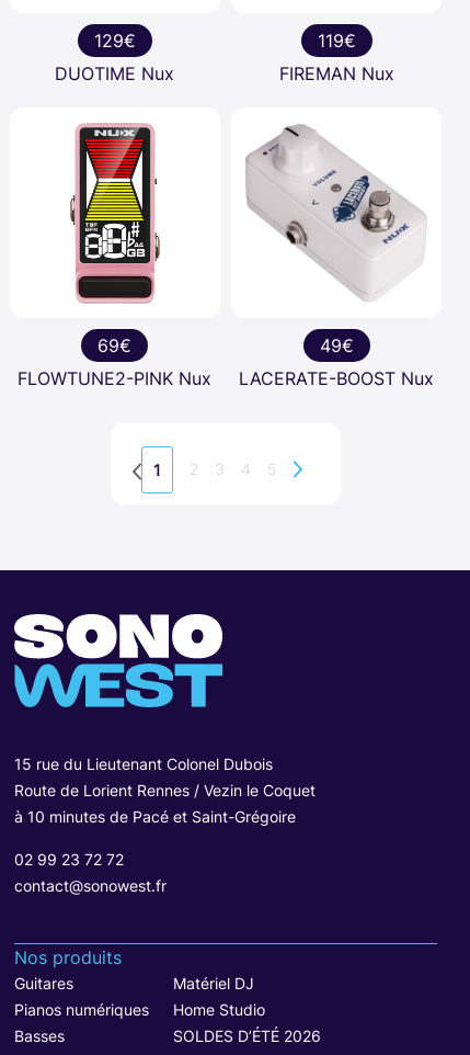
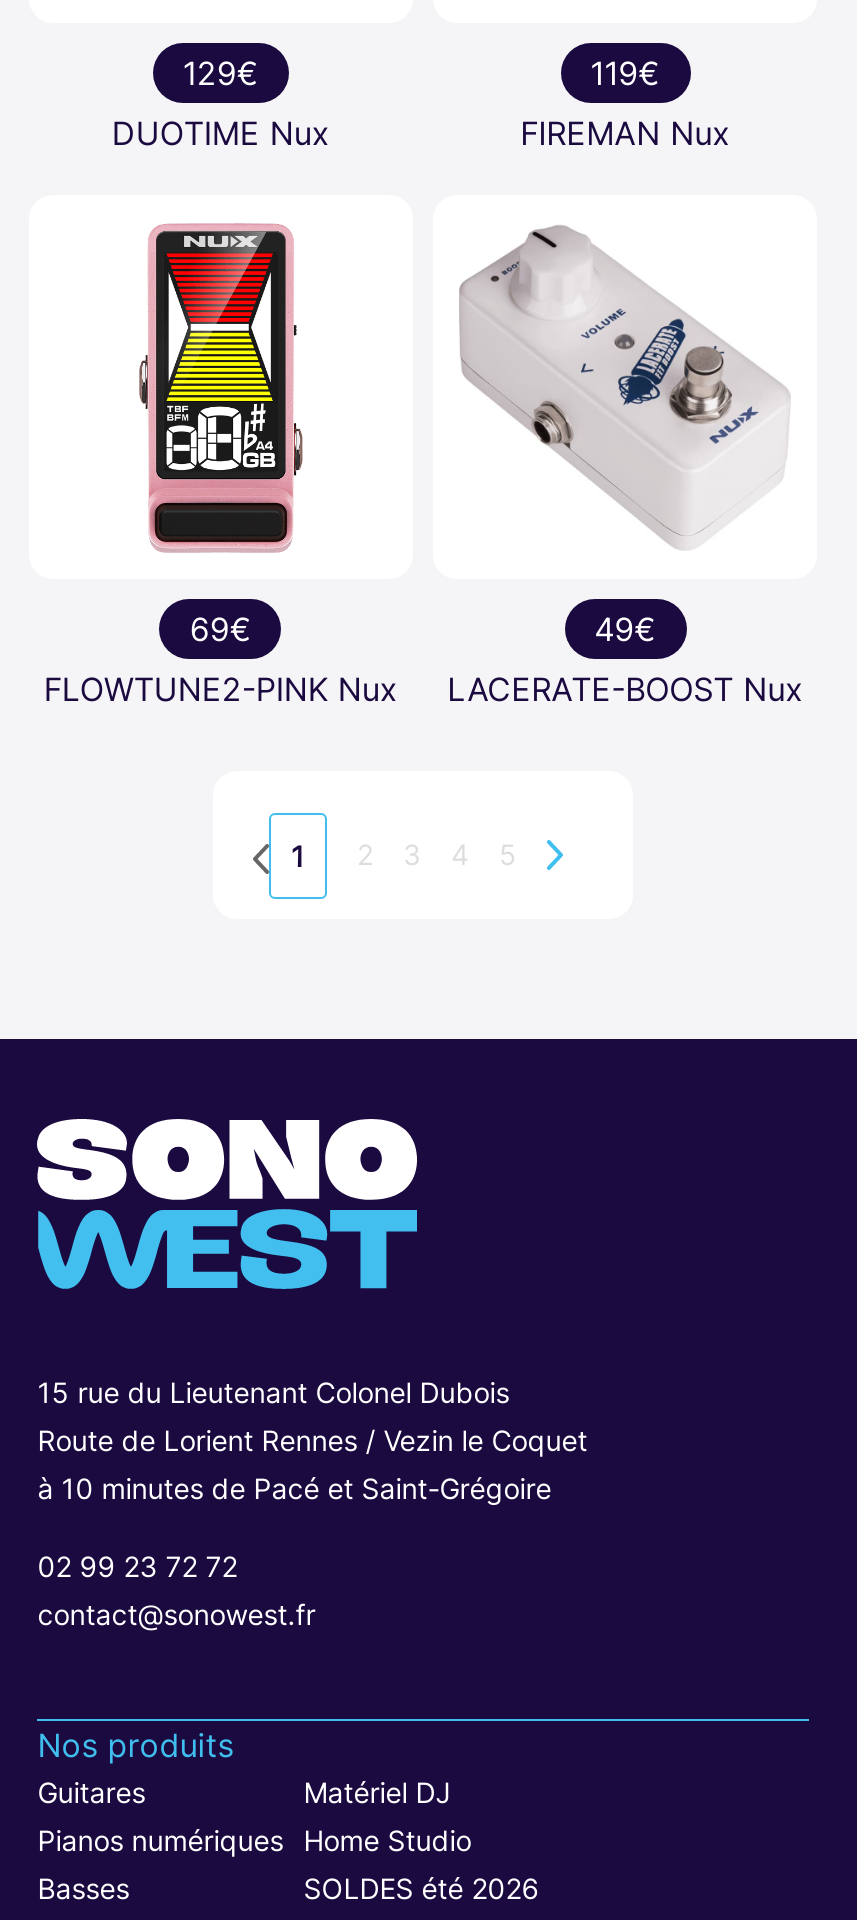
- SOLDES D’ÉTÉ 2026
+ SOLDES été 2026
